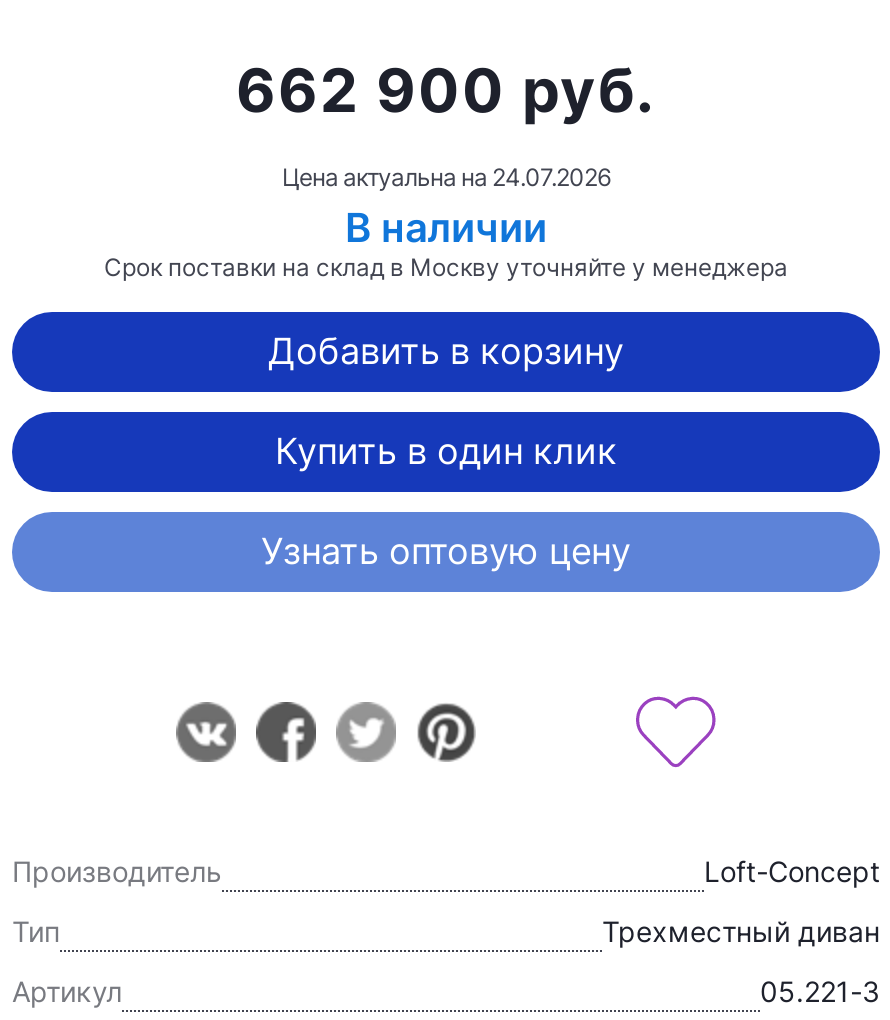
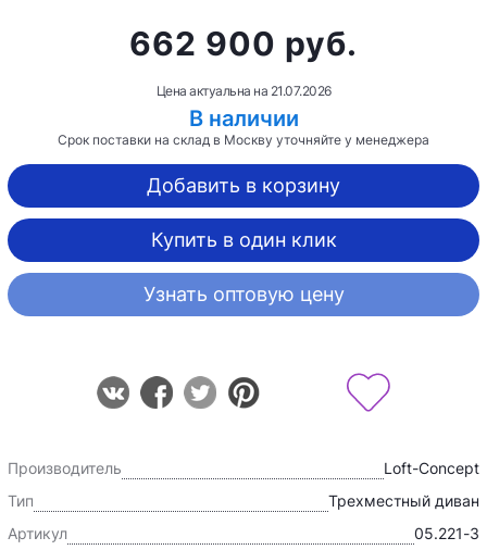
- Цена актуальна на 24.07.2026
+ Цена актуальна на 21.07.2026
